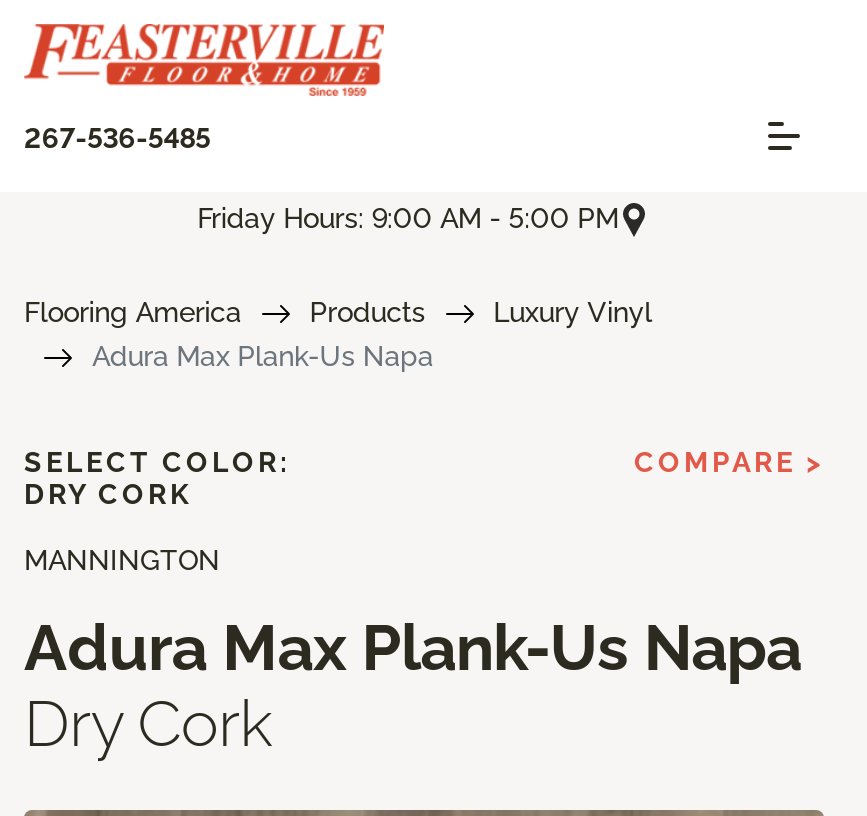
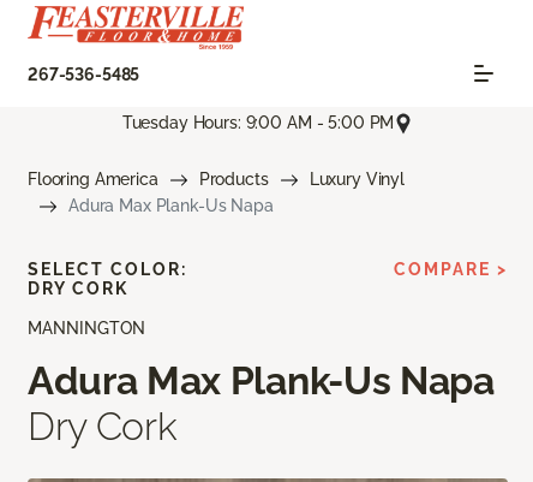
- Friday Hours: 9:00 AM - 5:00 PM
+ Tuesday Hours: 9:00 AM - 5:00 PM
